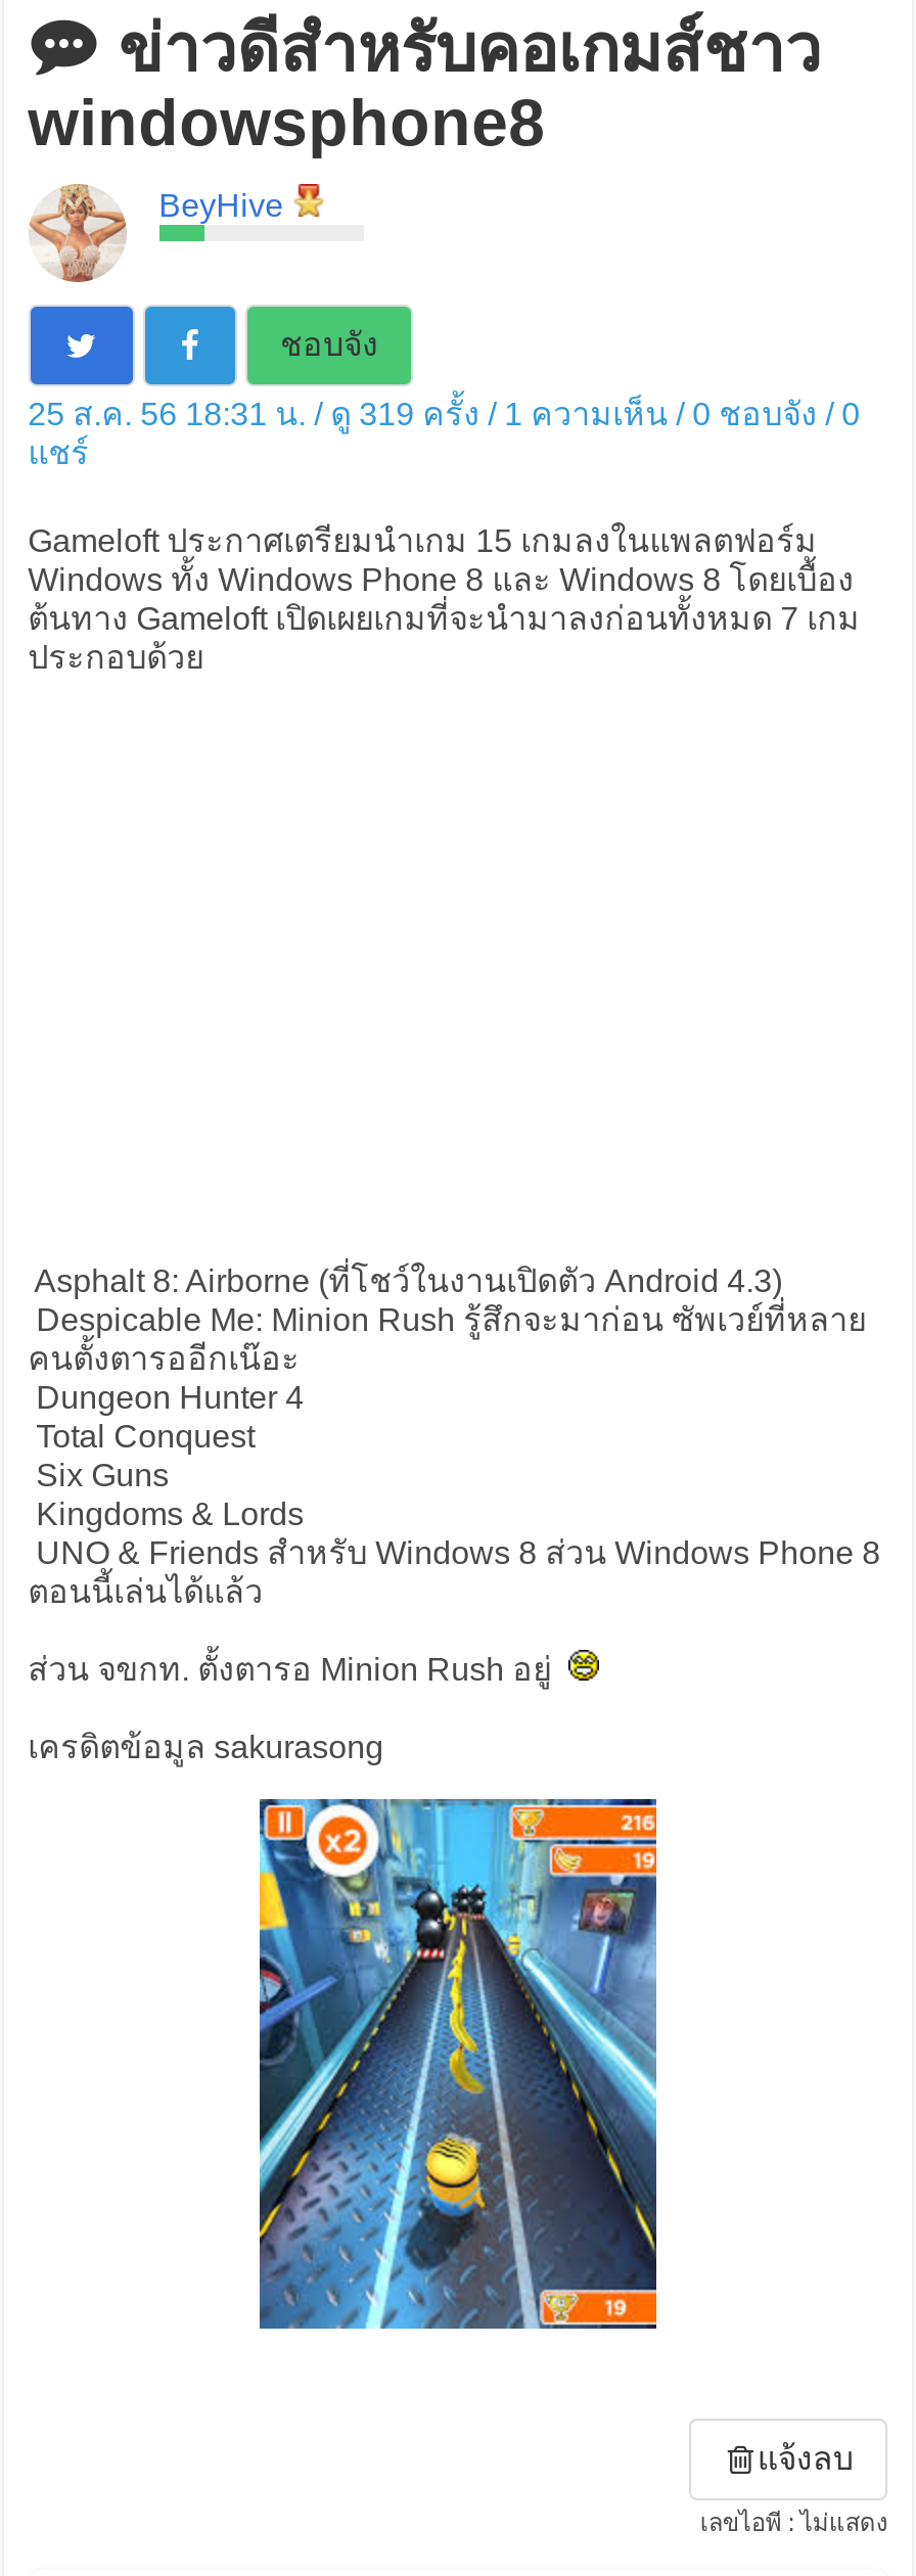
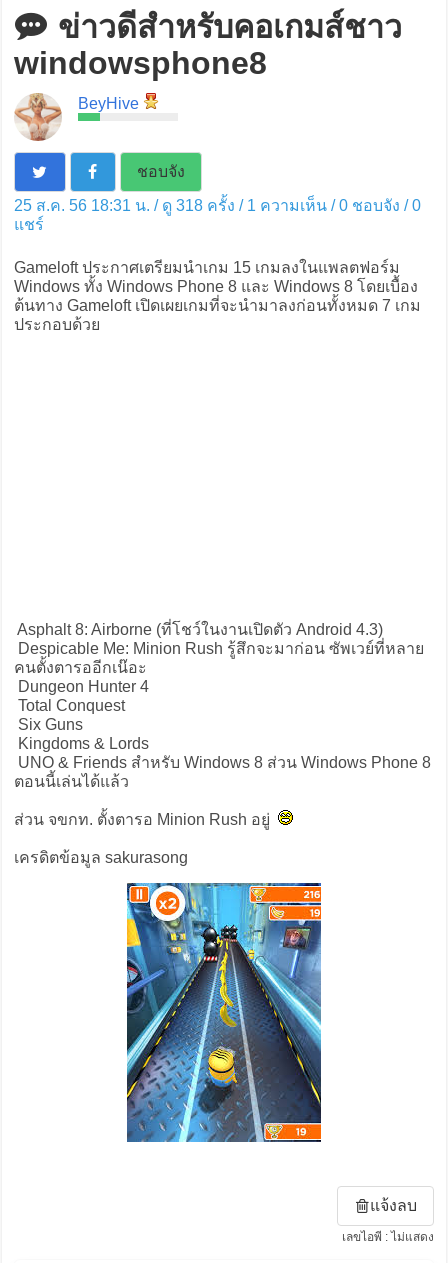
- 25 ส.ค. 56 18:31 น. / ดู 319 ครั้ง / 1 ความเห็น / 0ชอบจัง / 0
+ 25 ส.ค. 56 18:31 น. / ดู 318 ครั้ง / 1 ความเห็น / 0ชอบจัง / 0
